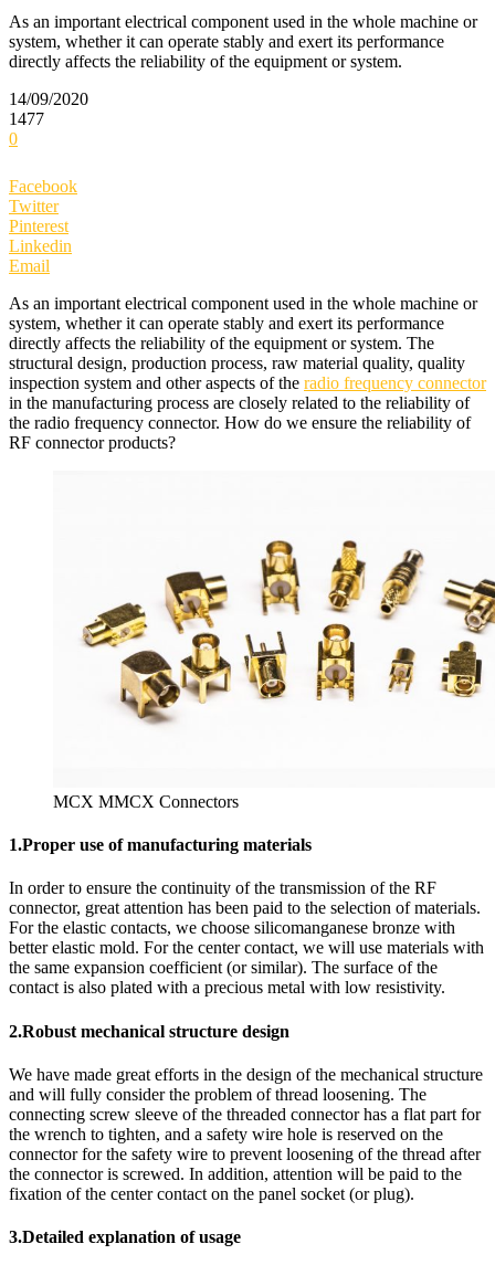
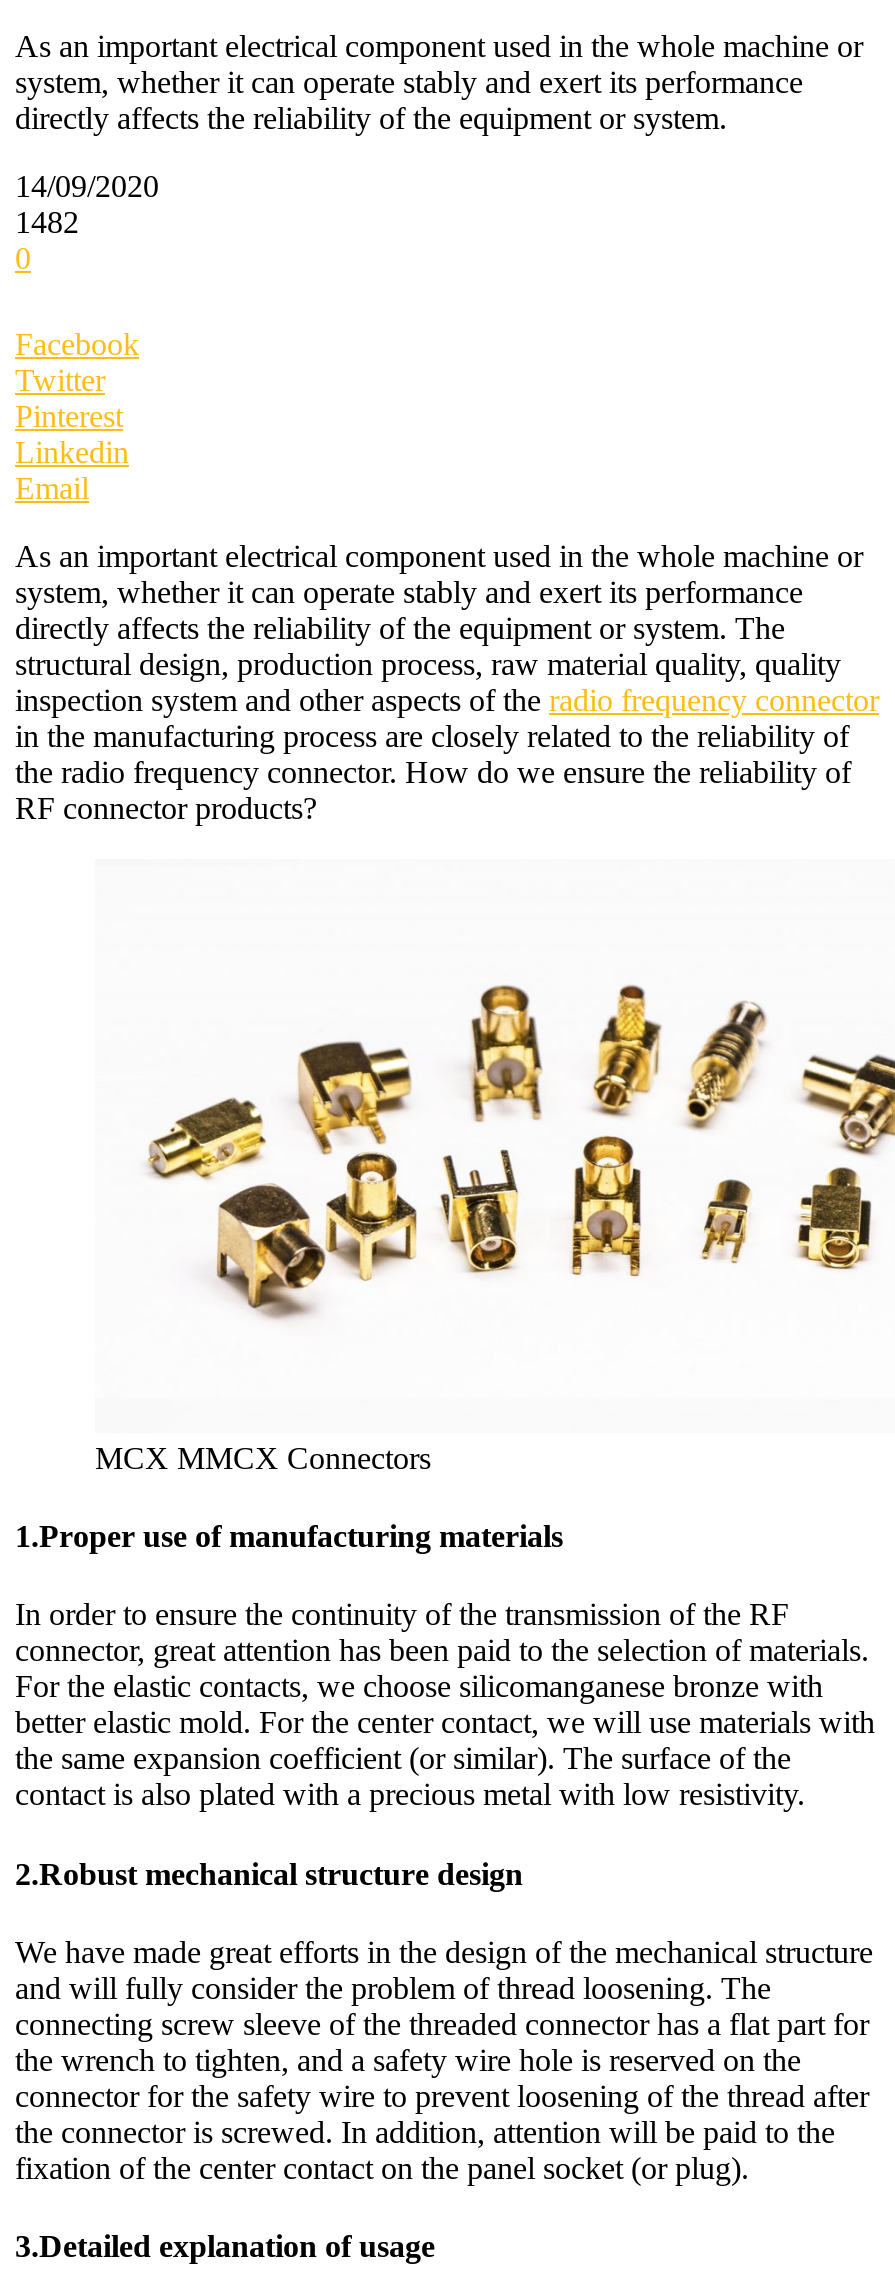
- 1477
+ 1482
